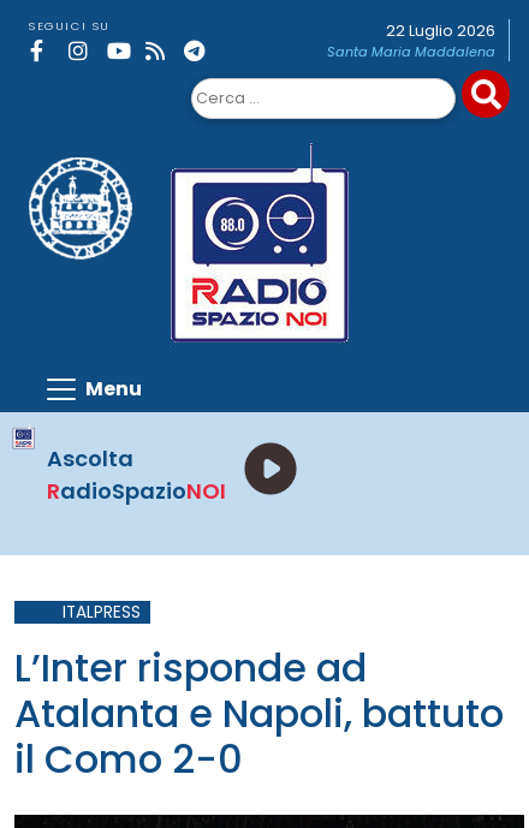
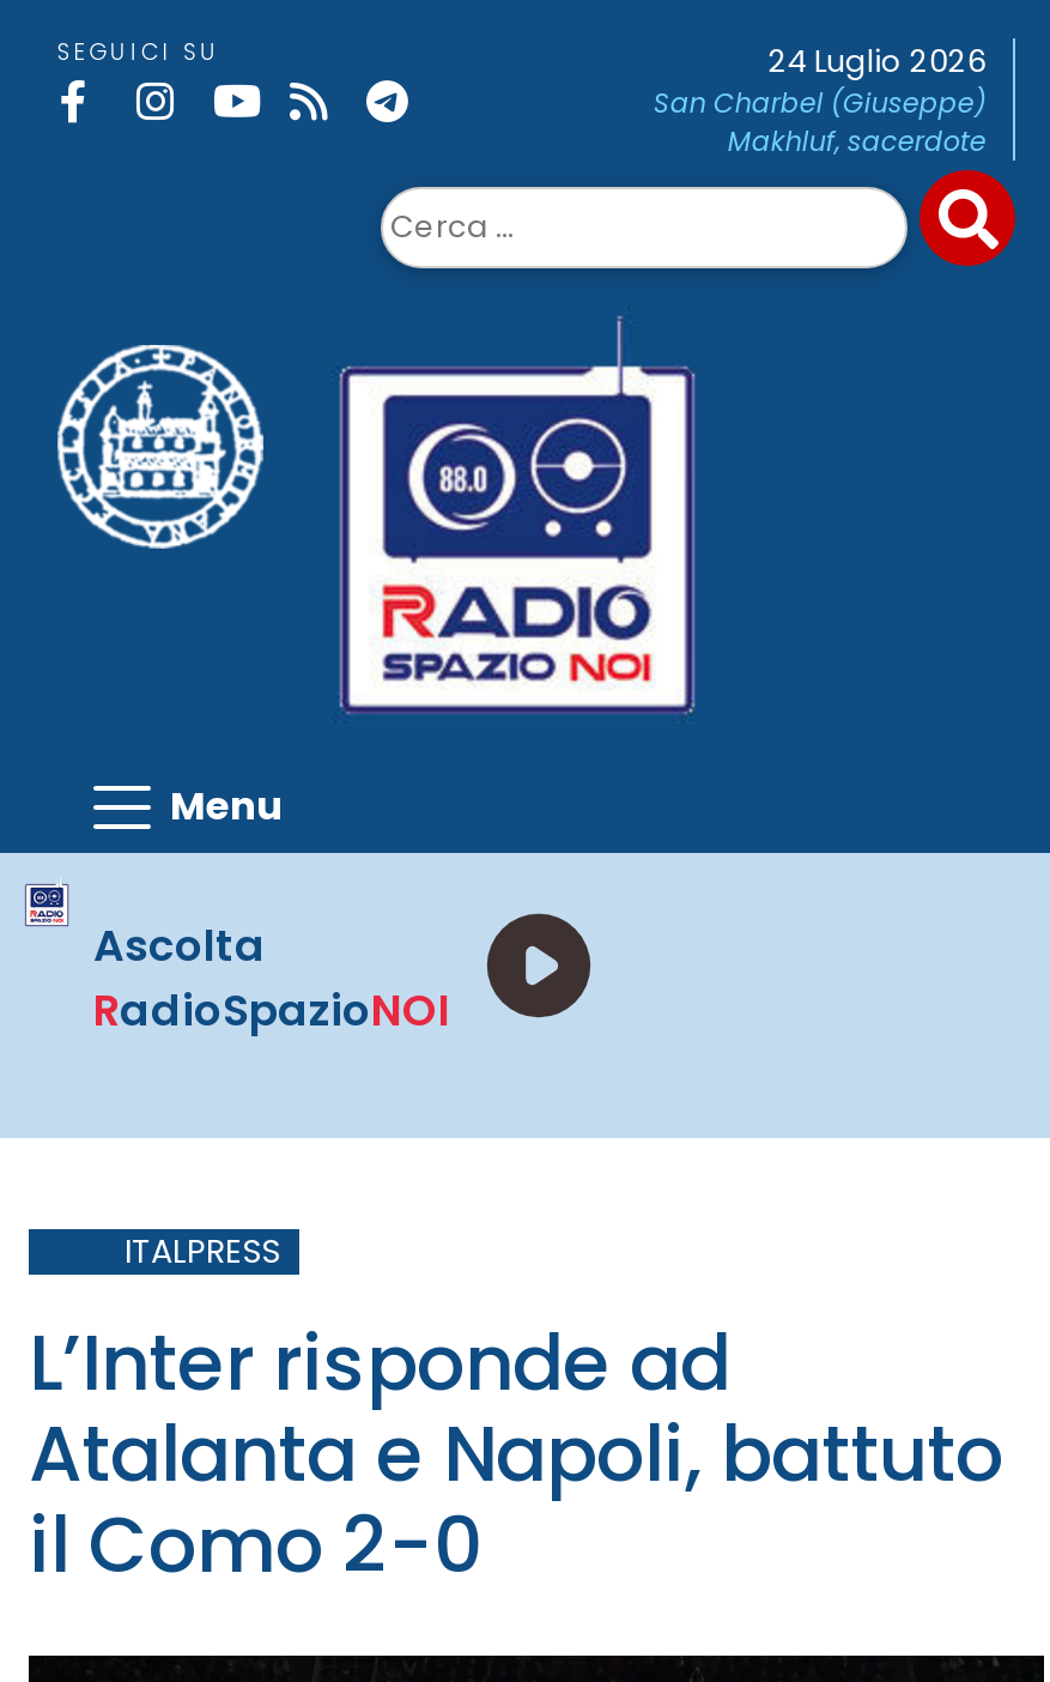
- 22 Luglio 2026
- Santa Maria Maddalena
+ 24 Luglio 2026
+ San Charbel (Giuseppe)
+ Makhluf, sacerdote
